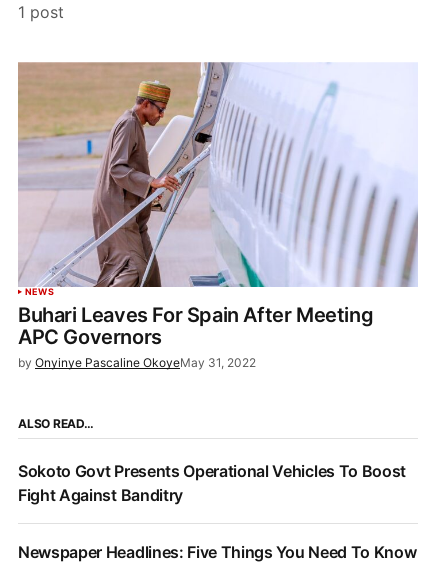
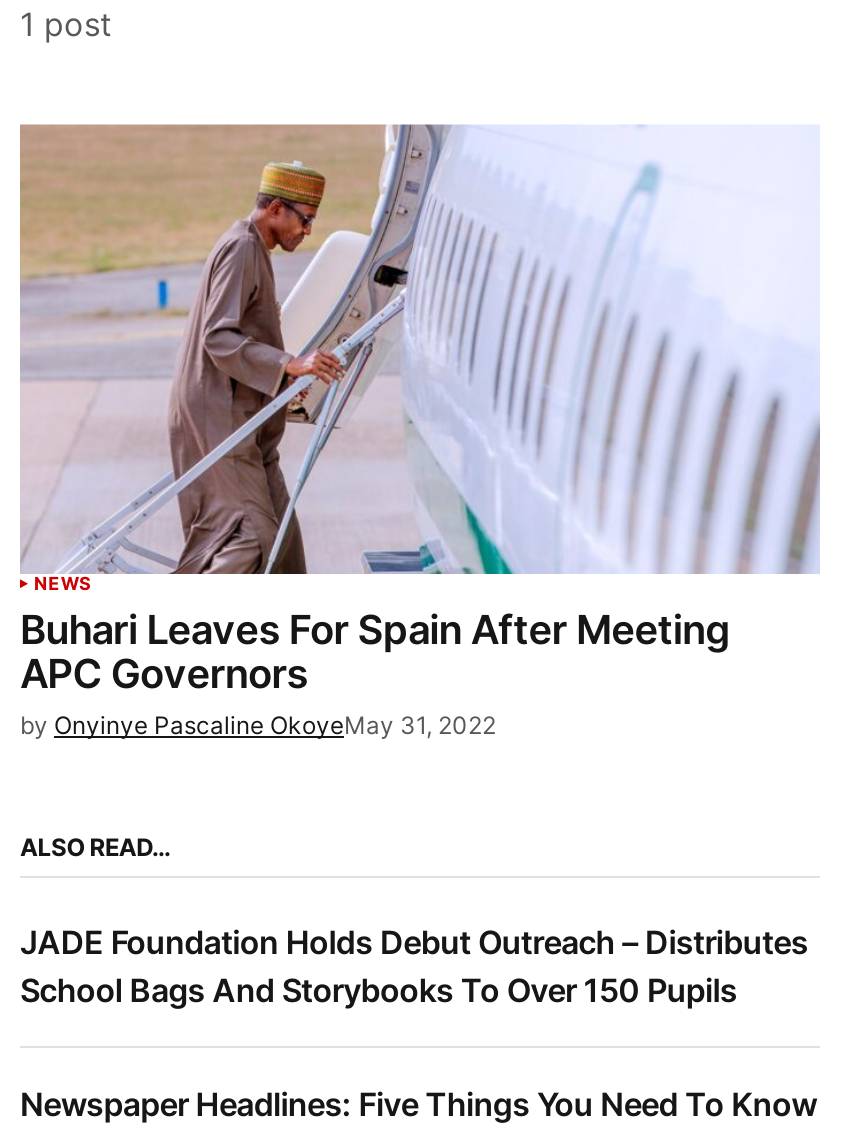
- Sokoto Govt Presents Operational Vehicles To Boost
- Fight Against Banditry
+ JADE Foundation Holds Debut Outreach – Distributes
+ School Bags And Storybooks To Over 150 Pupils
